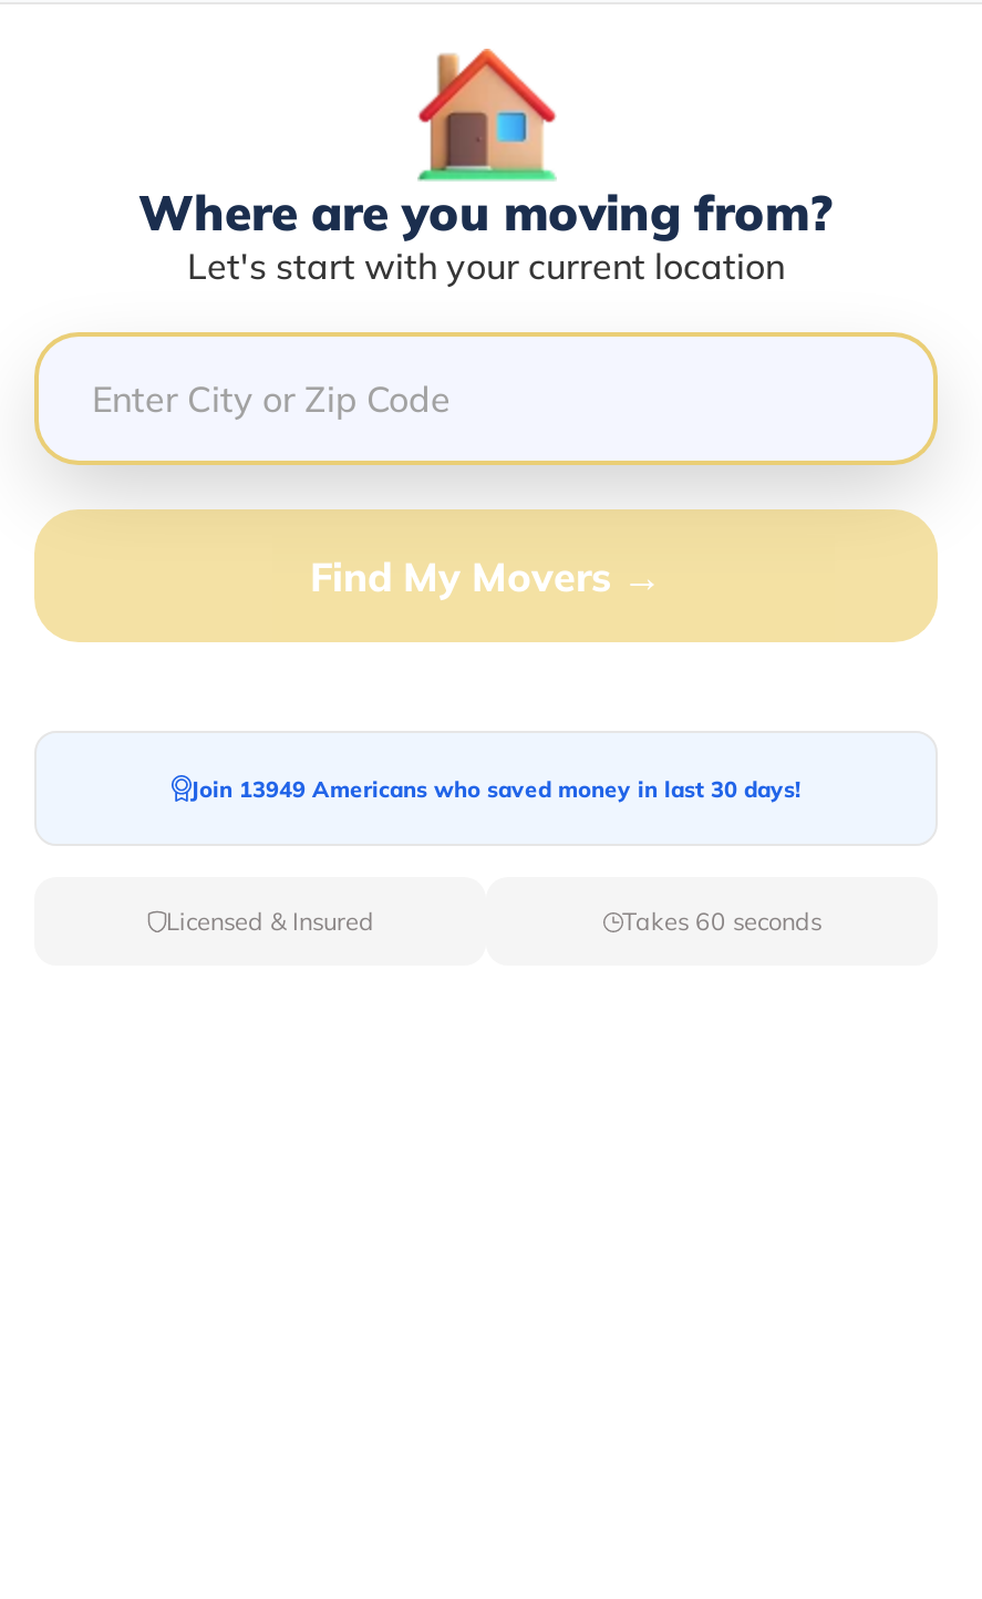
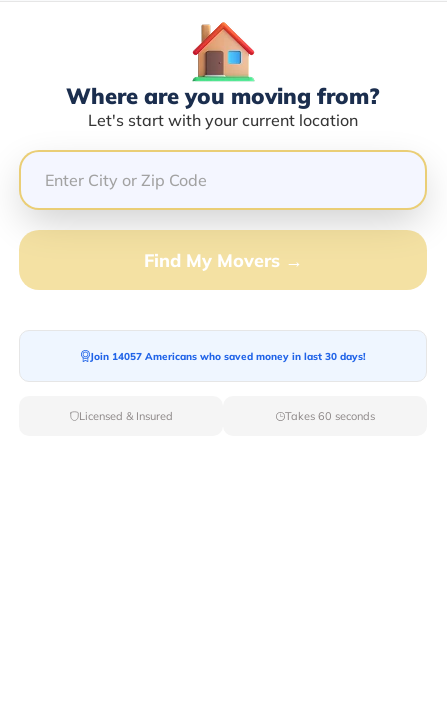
- Join 13949 Americans who saved money in last 30 days!
+ Join 14057 Americans who saved money in last 30 days!
